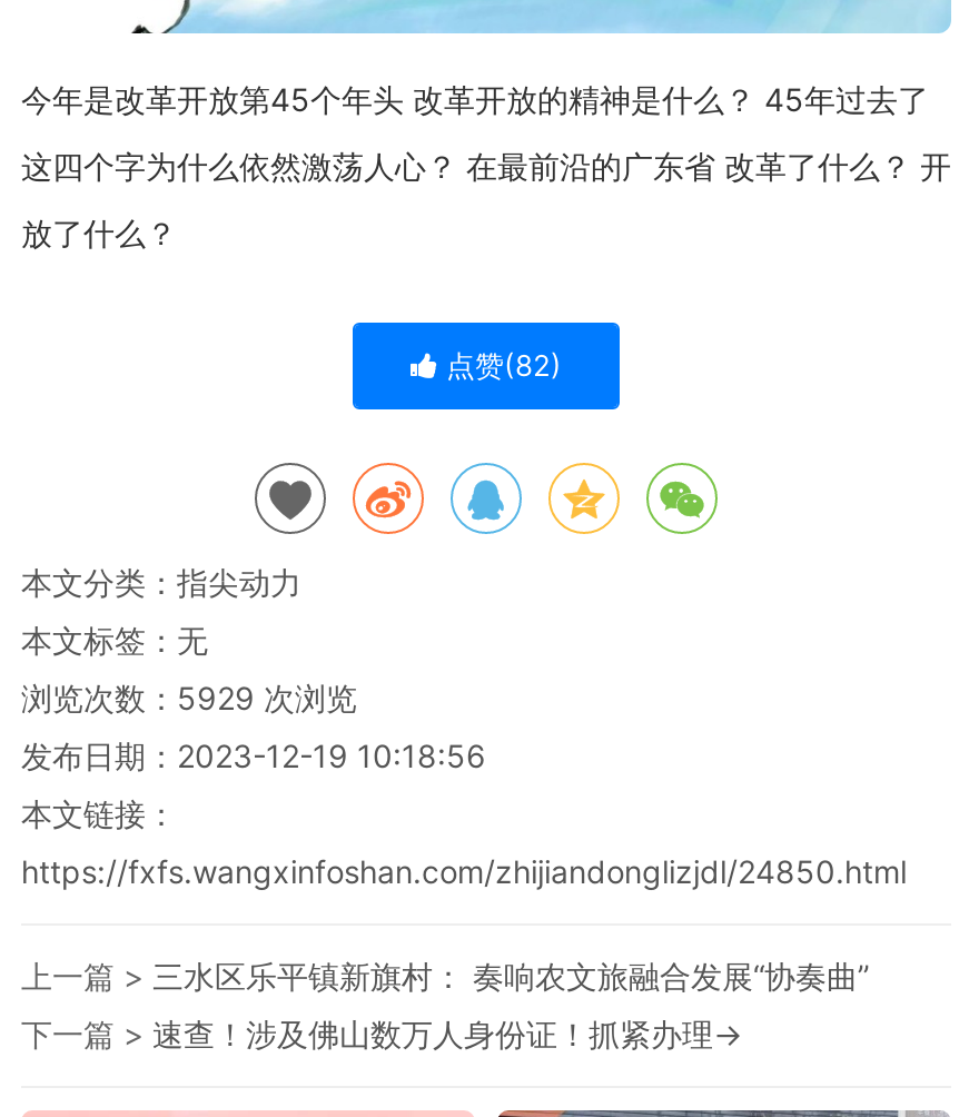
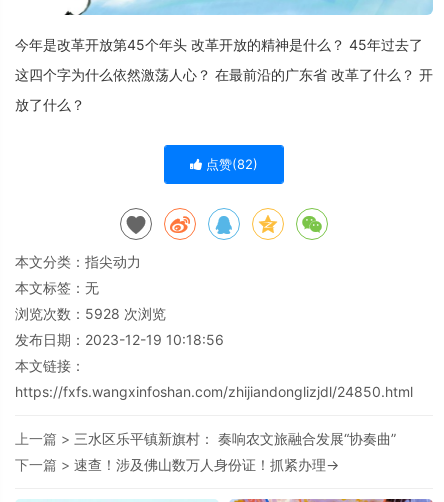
- 浏览次数：5929次浏览
+ 浏览次数：5928次浏览
